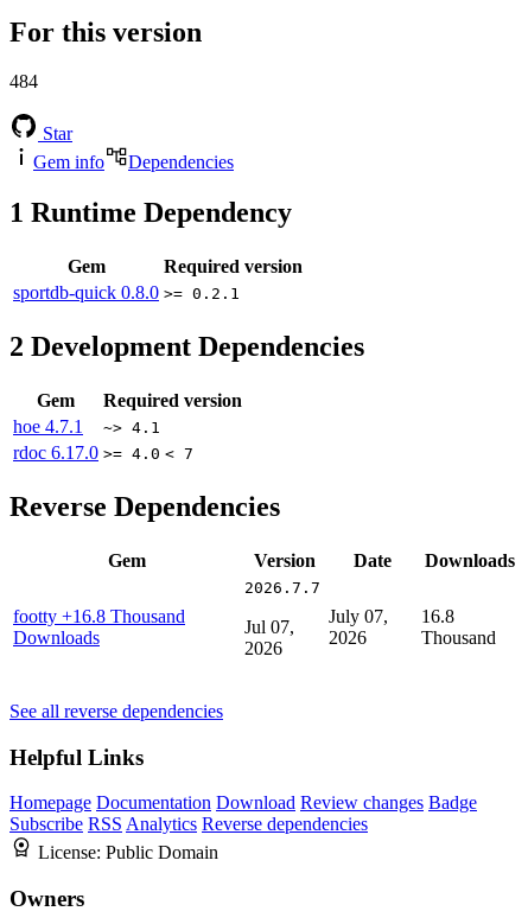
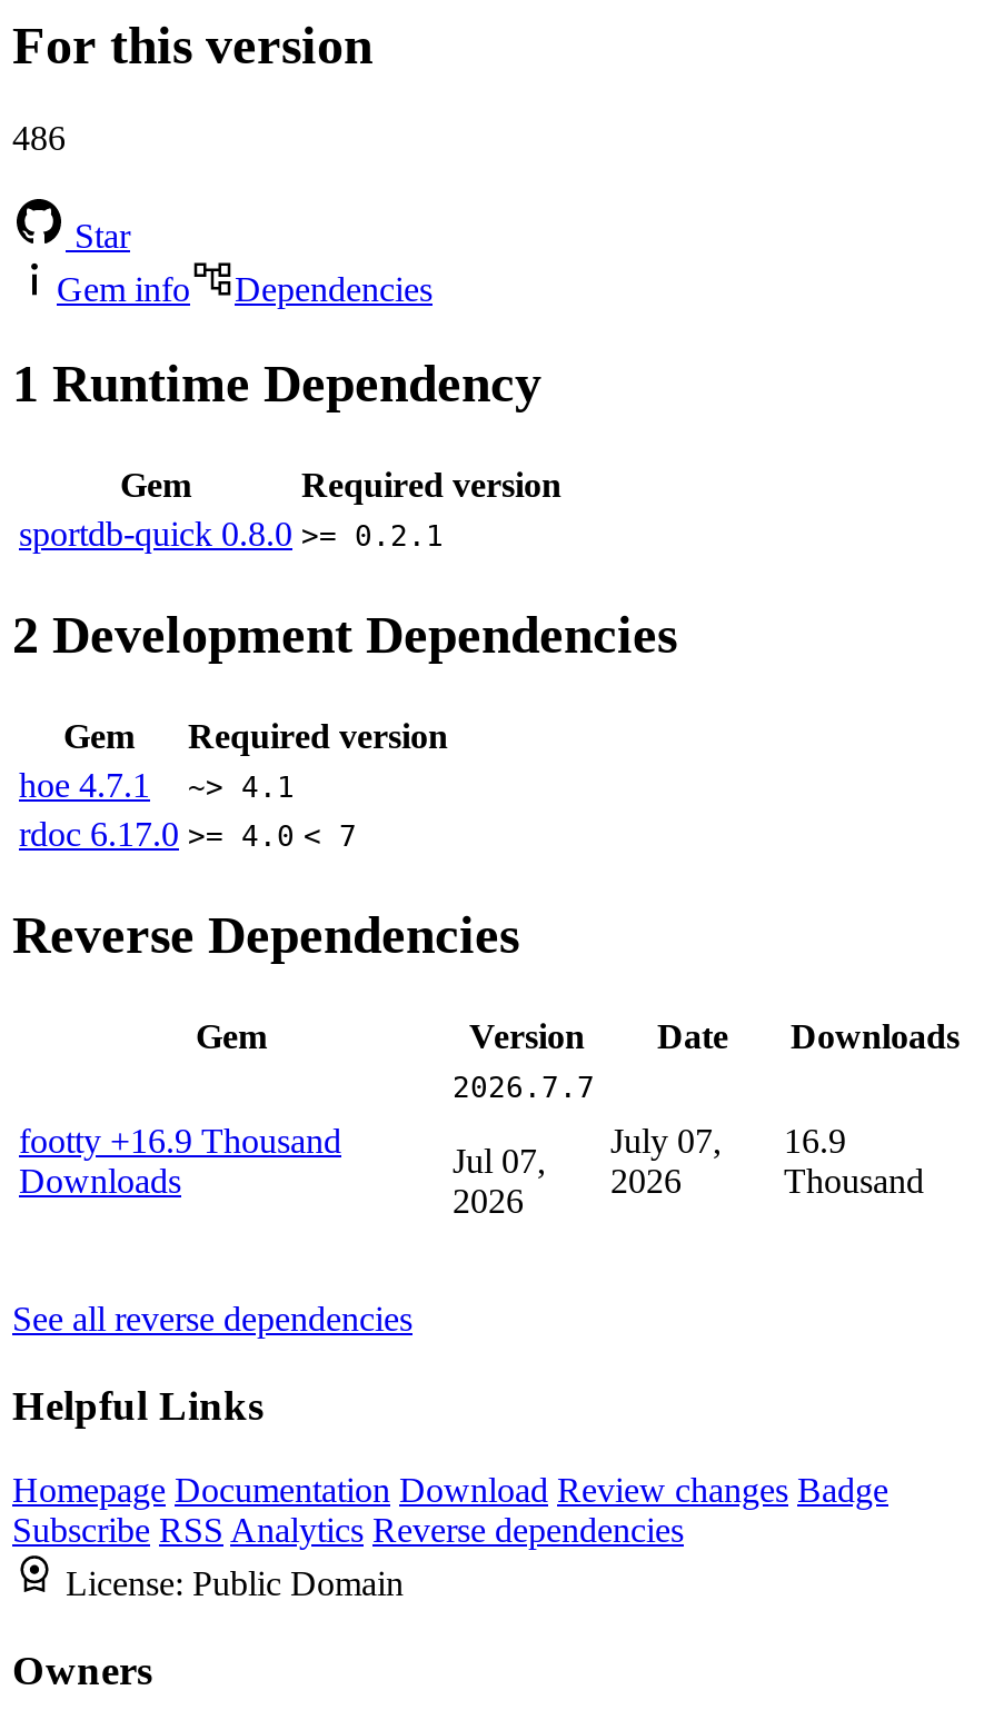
- 484
+ 486

- footty +16.8 Thousand
+ footty +16.9 Thousand

- July 07, 16.8
+ July 07, 16.9
